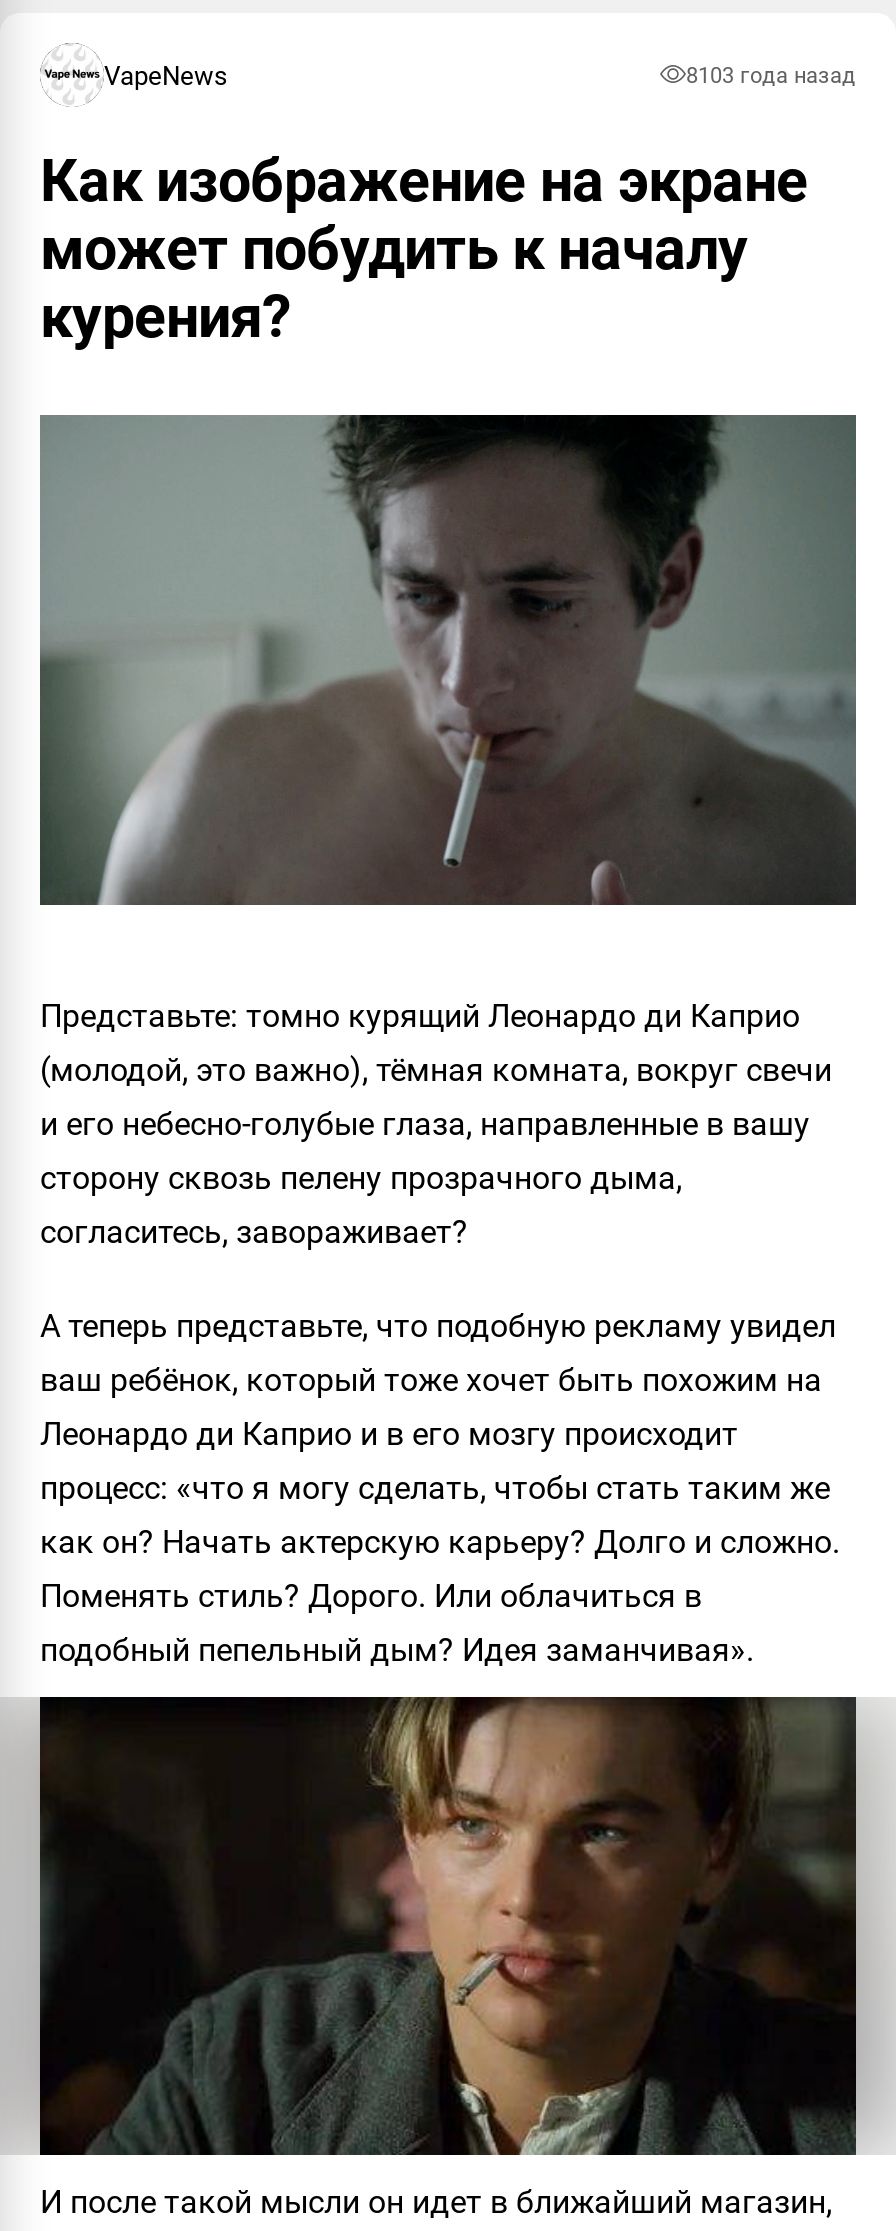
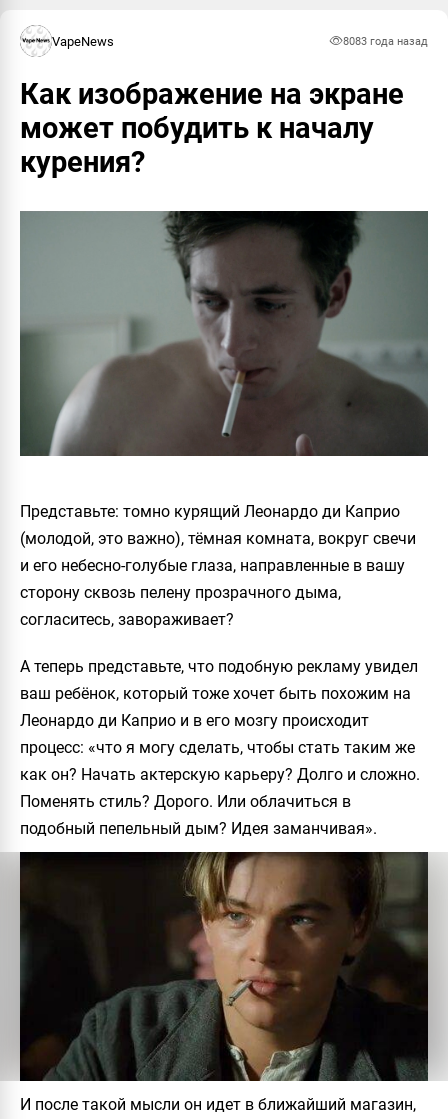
- 8103 года назад
+ 8083 года назад
